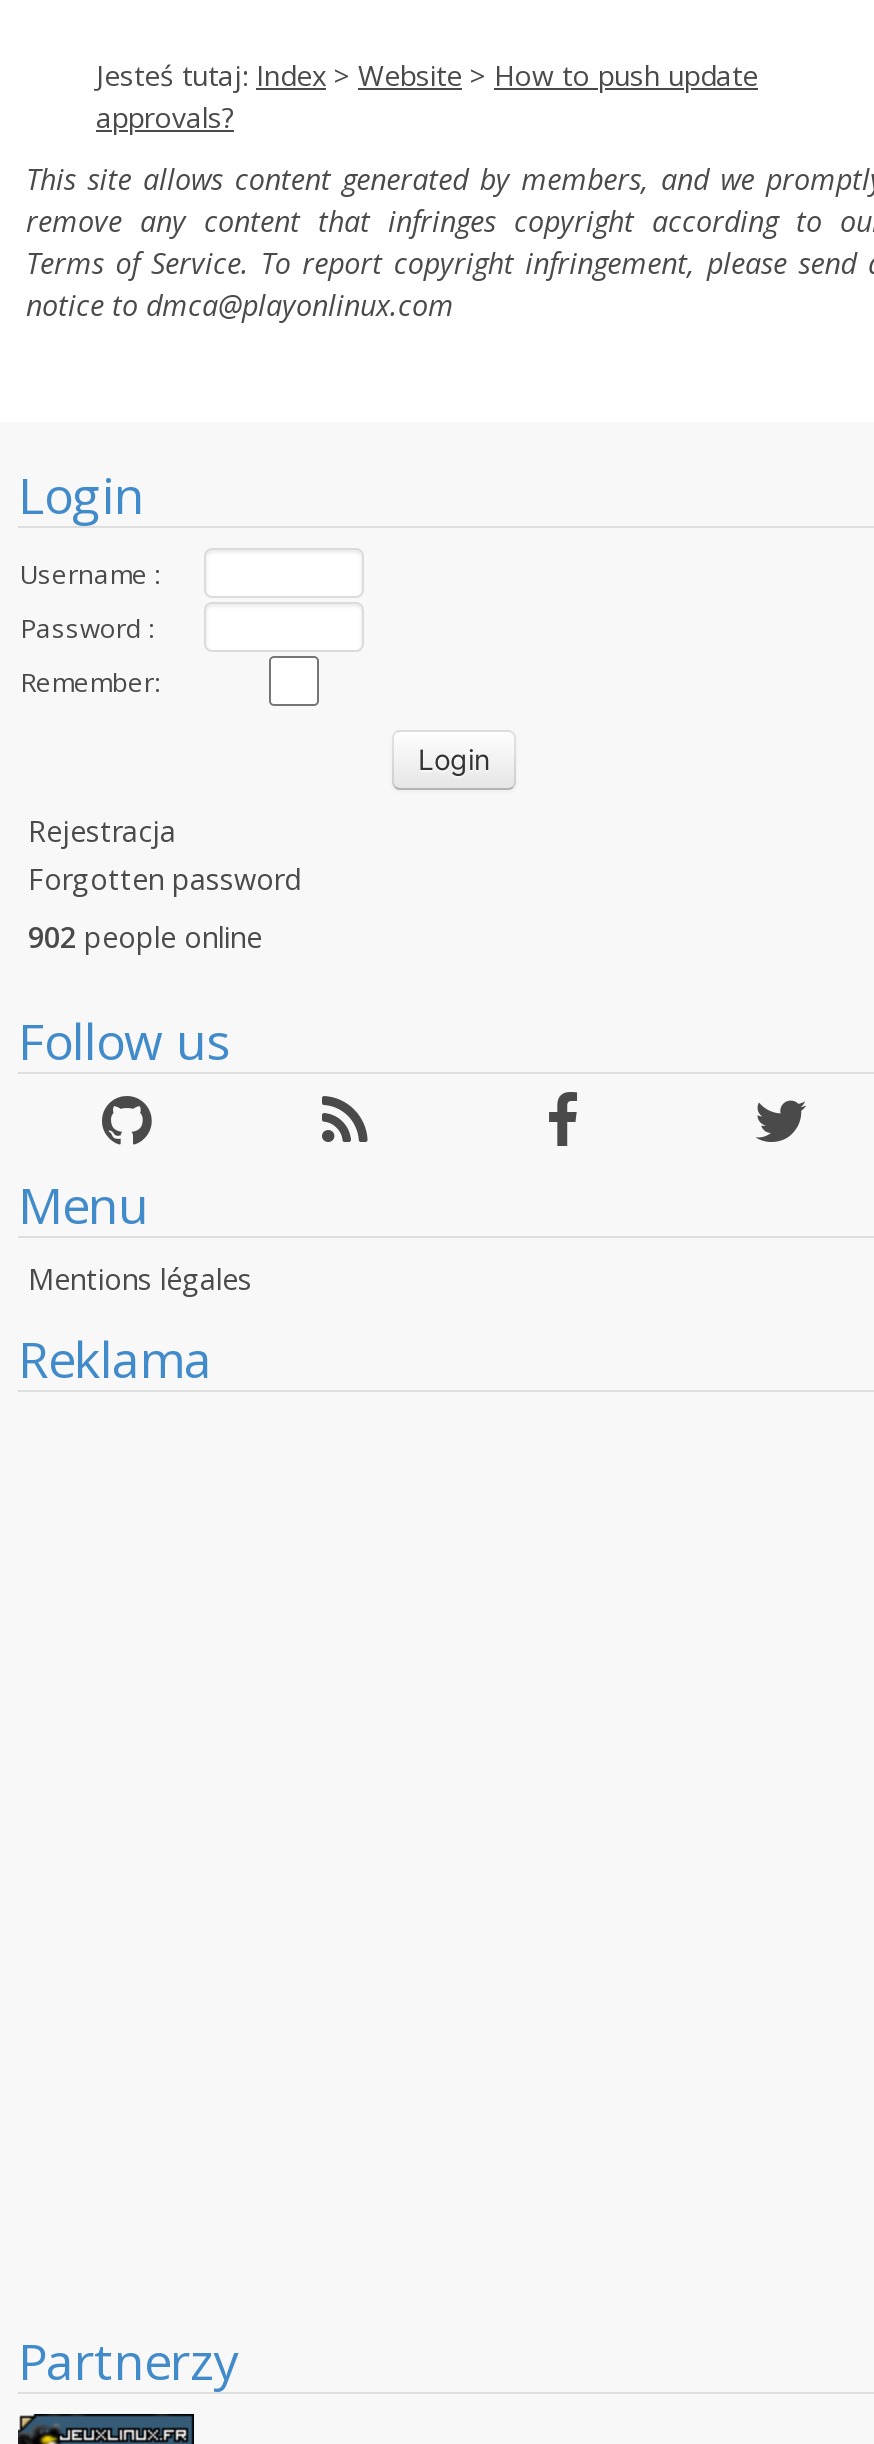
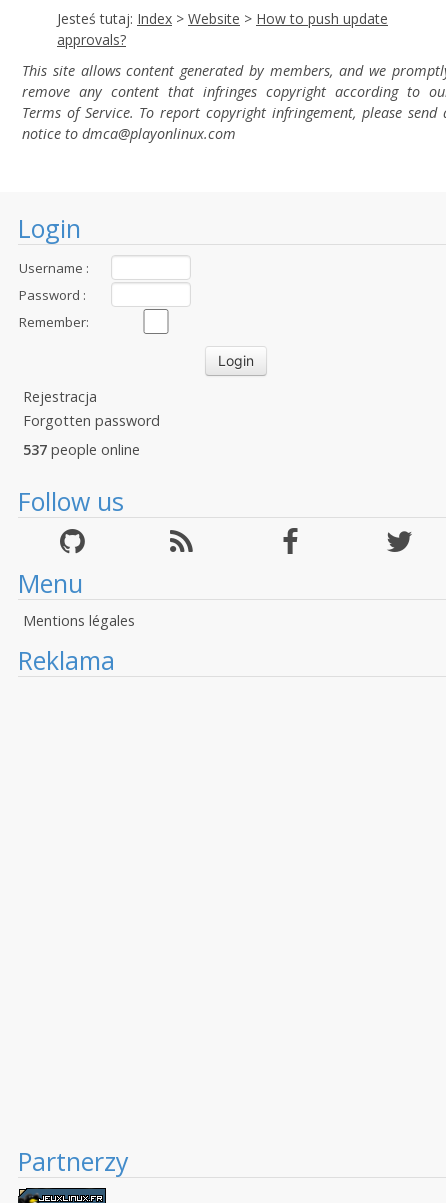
- 902 people online
+ 537 people online
